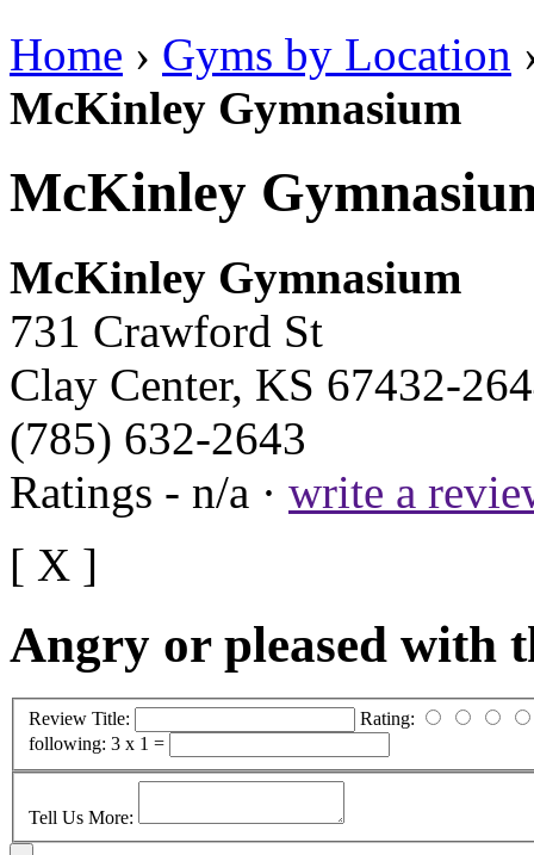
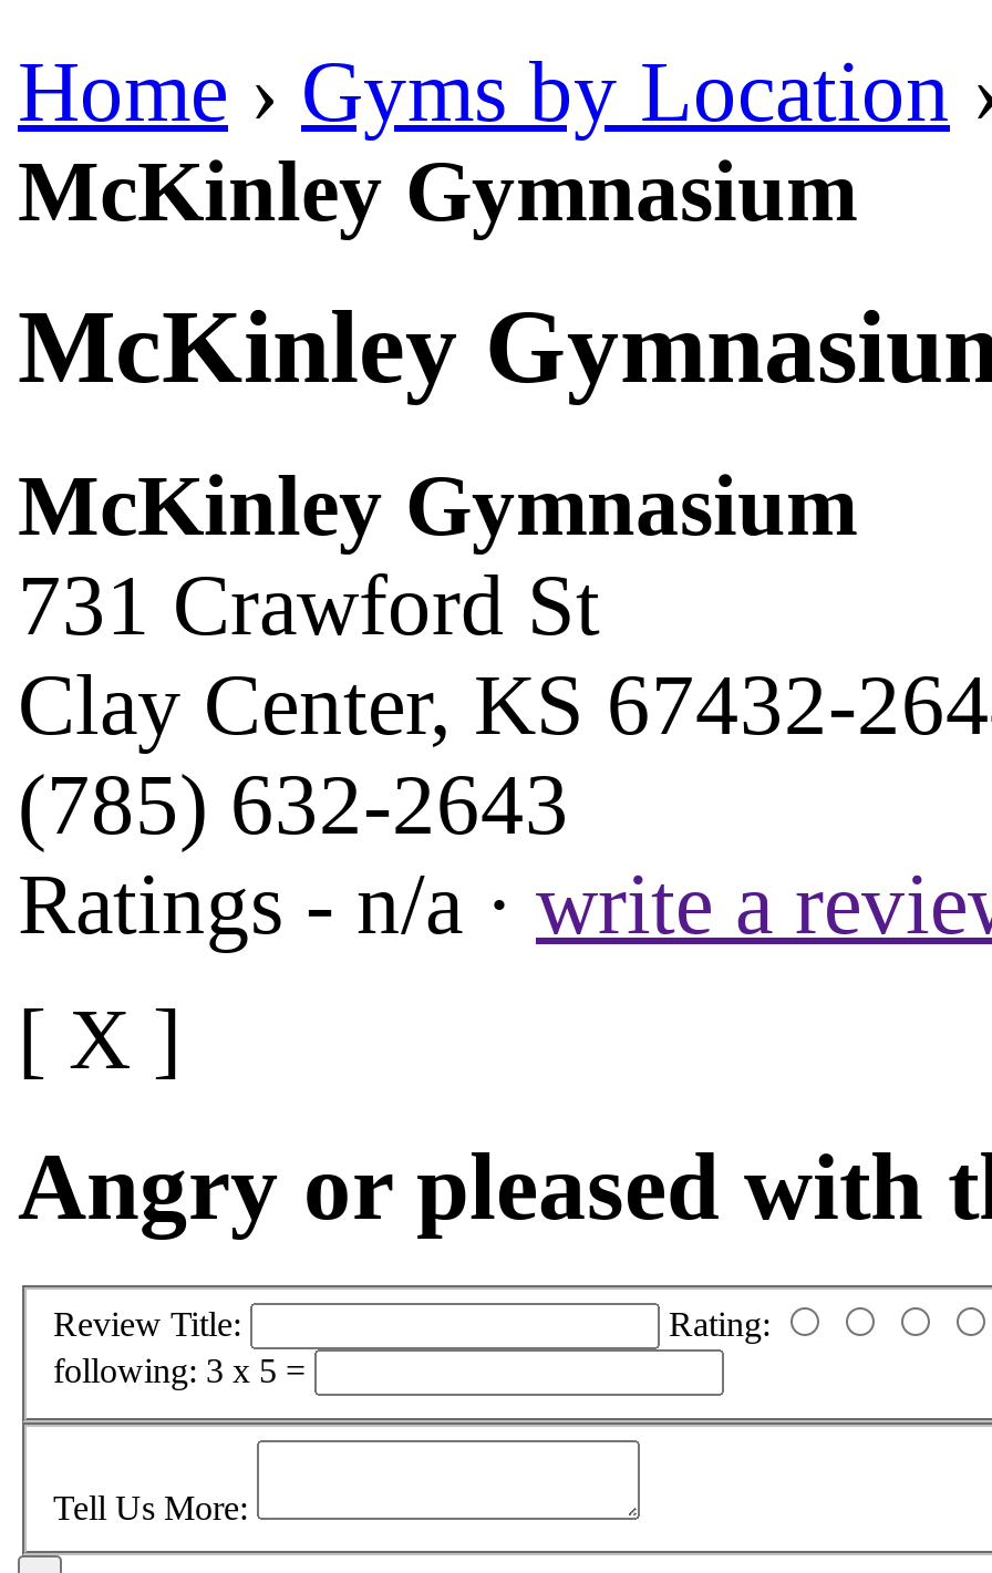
- following: 3 x 1 =
+ following: 3 x 5 =
